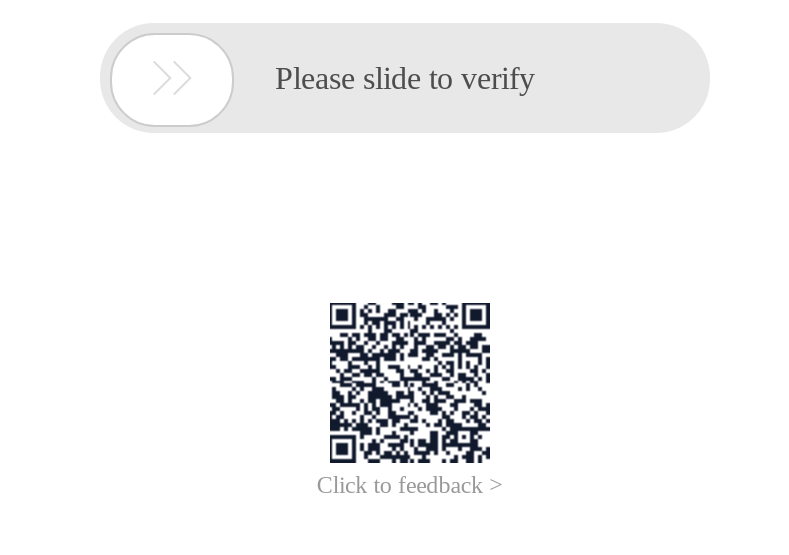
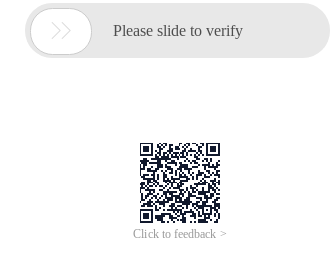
- [image]
+ [image]
